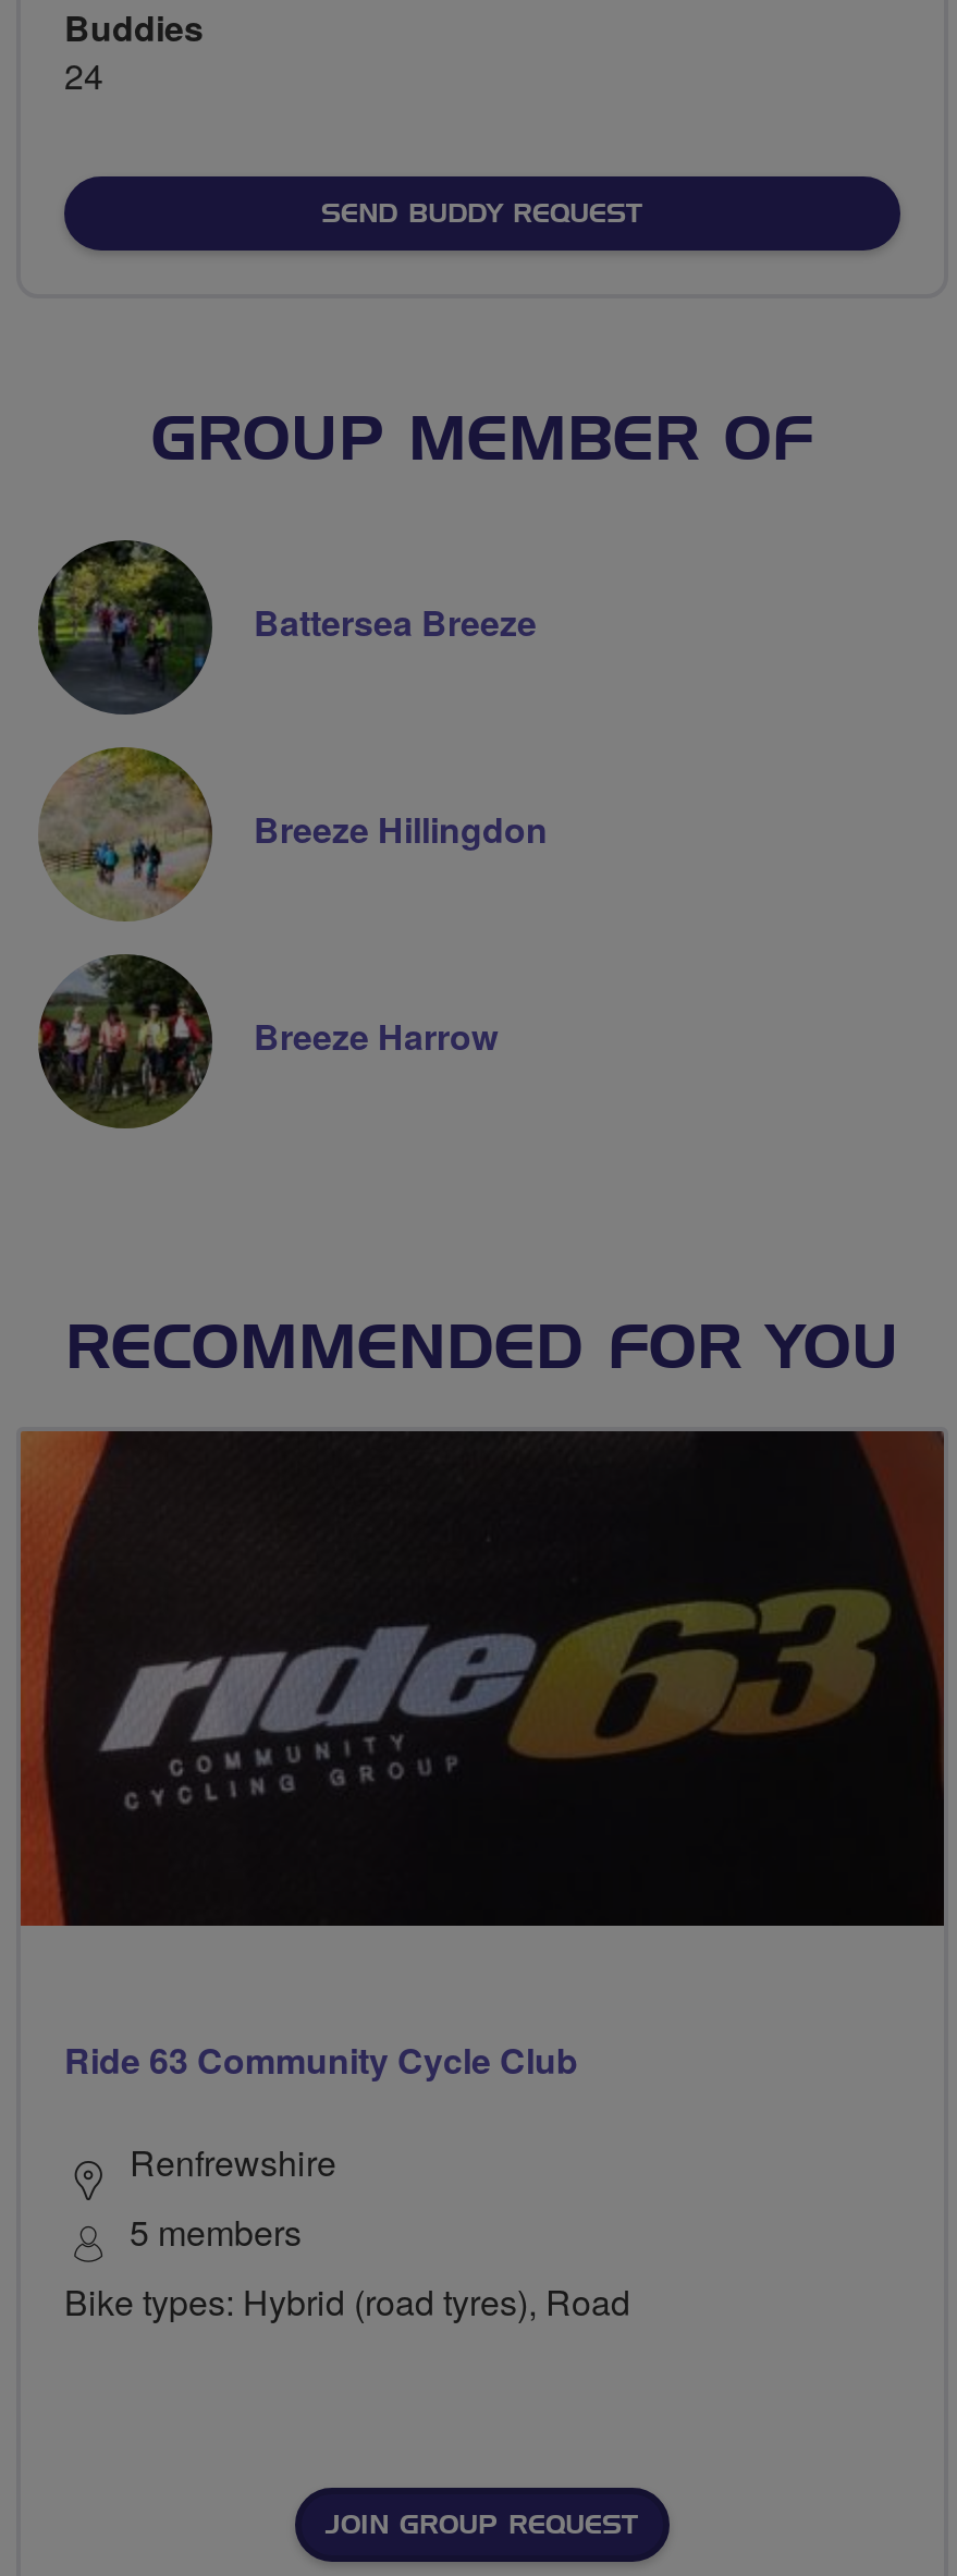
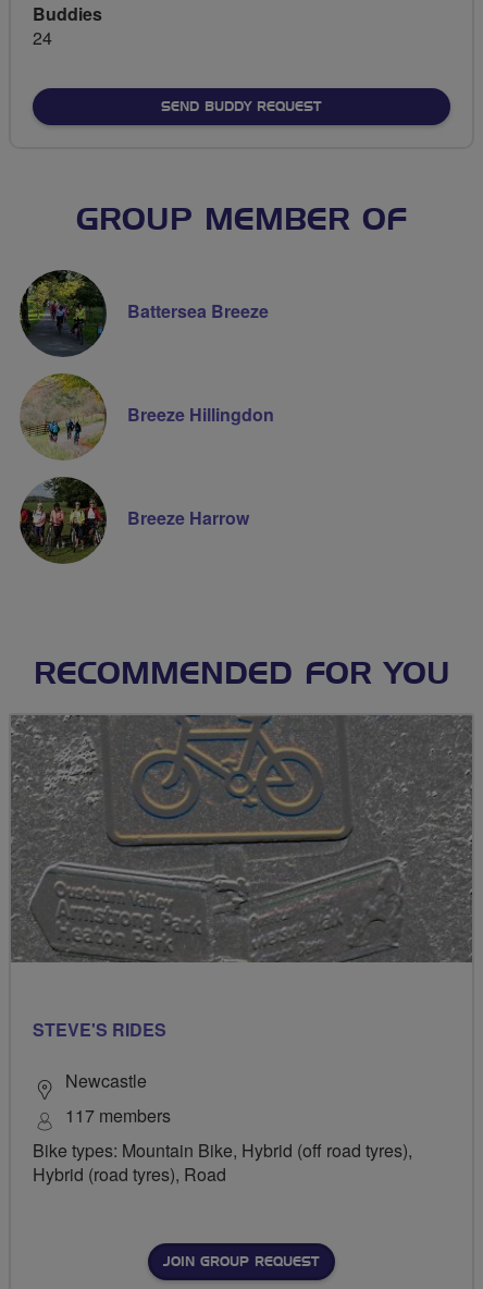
- [image]
+ [image]

- Ride 63 Community Cycle Club
+ STEVE'S RIDES

- Renfrewshire
- 5 members
- Bike types: Hybrid (road tyres), Road
+ Newcastle
+ 117 members
+ Bike types: Mountain Bike, Hybrid (off road tyres),
+ Hybrid (road tyres), Road
